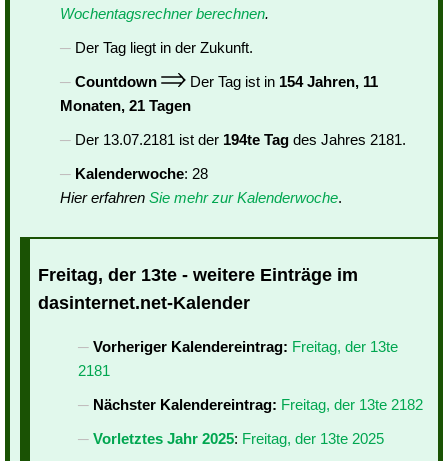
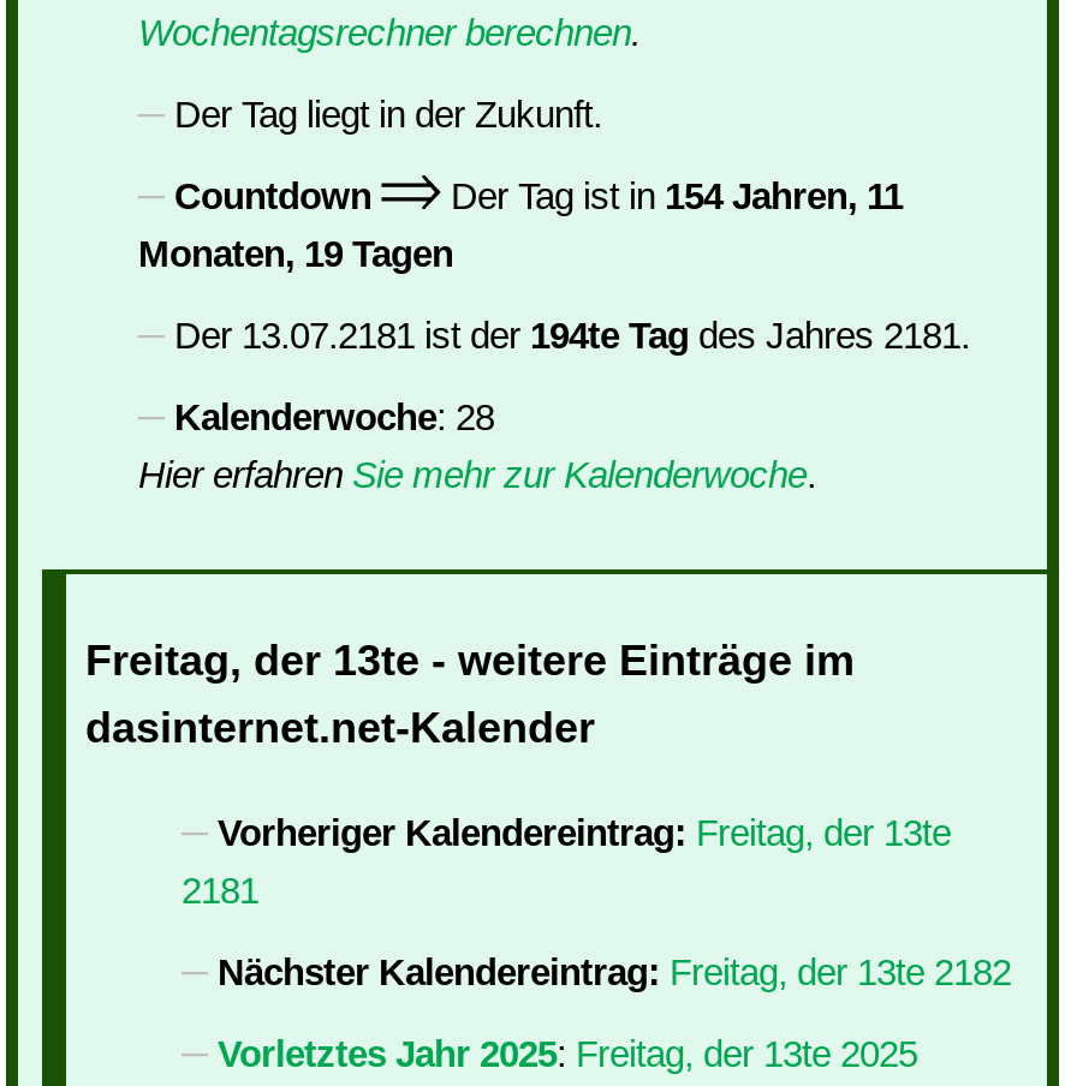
- Monaten, 21 Tagen
+ Monaten, 19 Tagen
